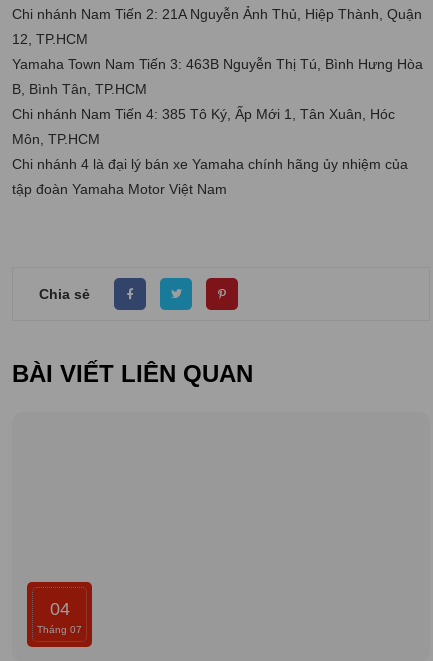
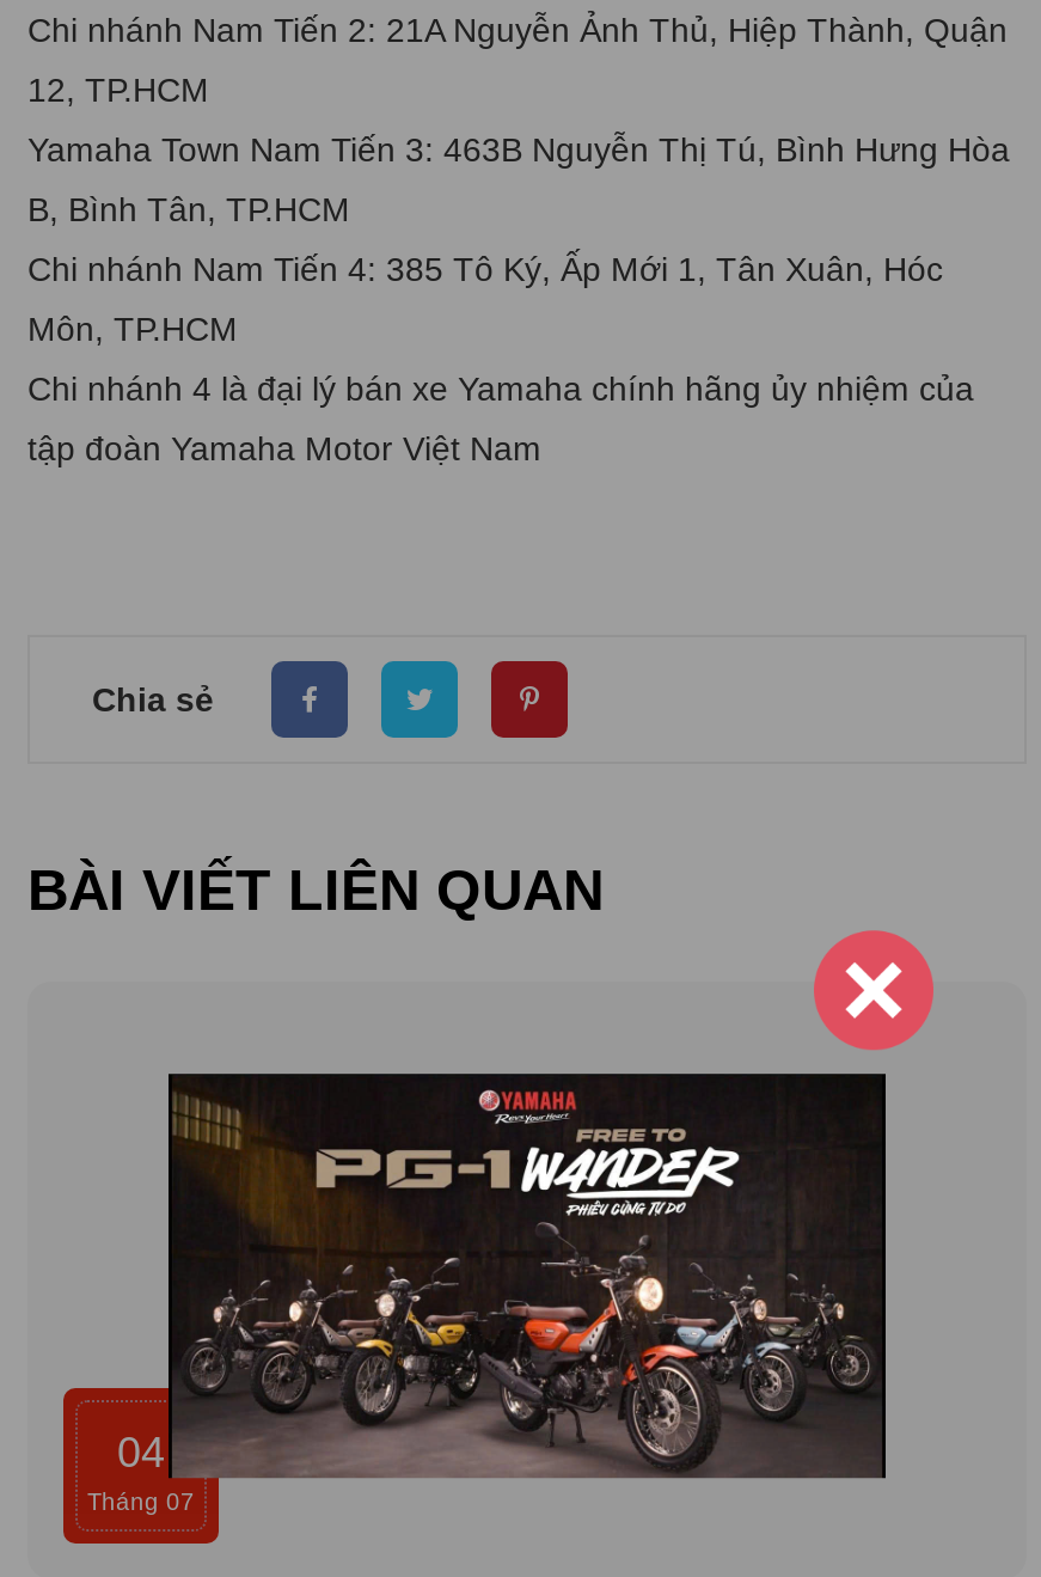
+ [image]

+ [image]
